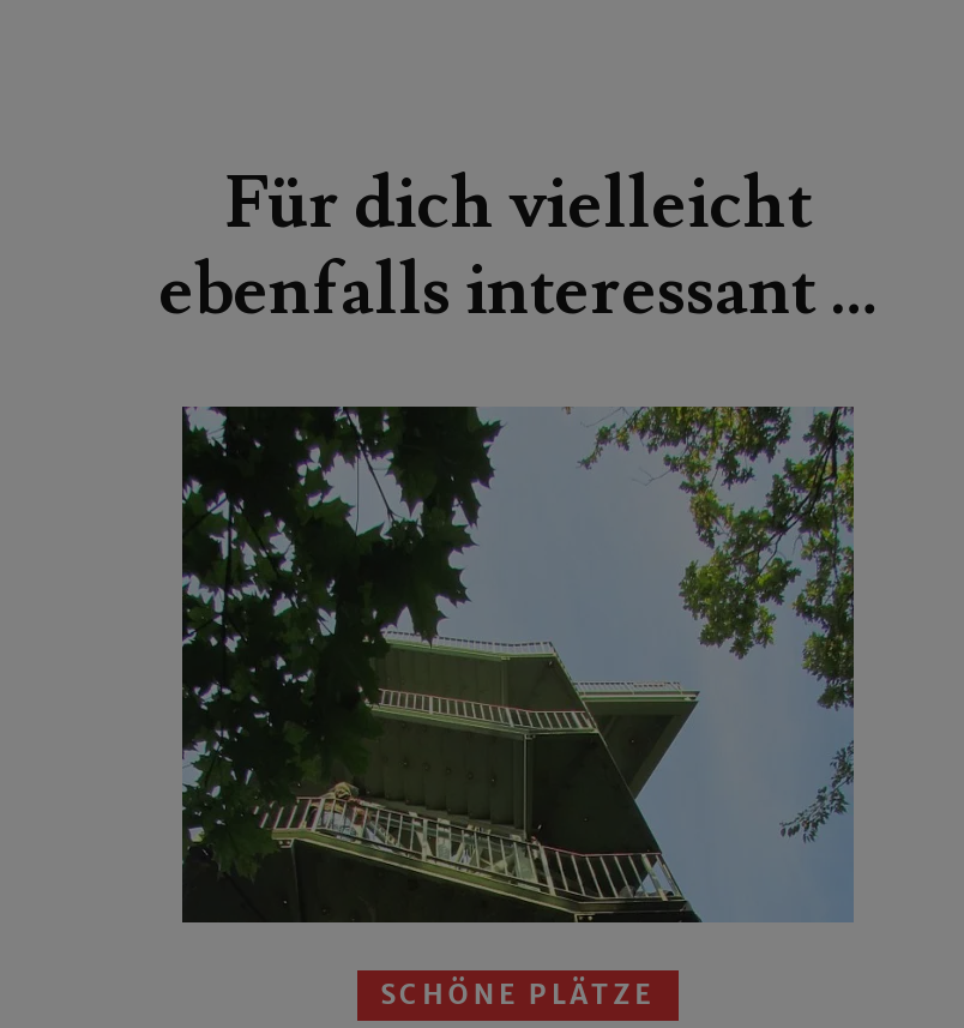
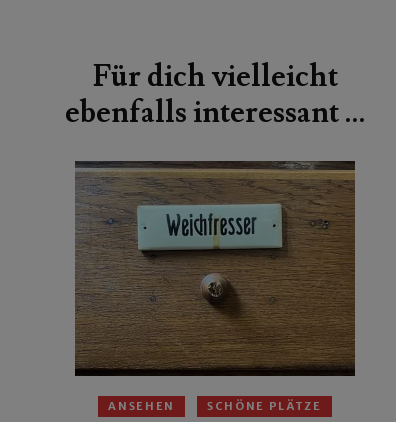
- [image]
+ [image]

+ ANSEHEN
